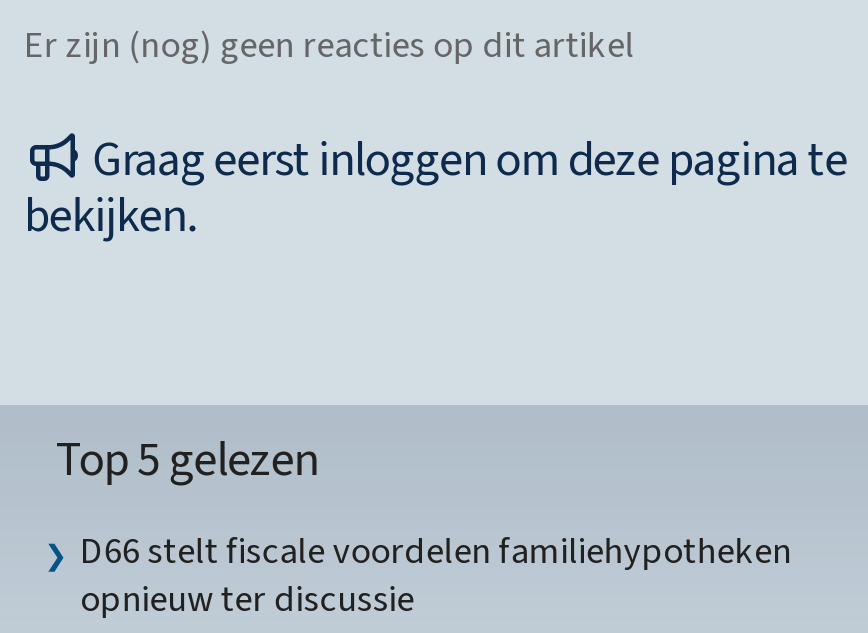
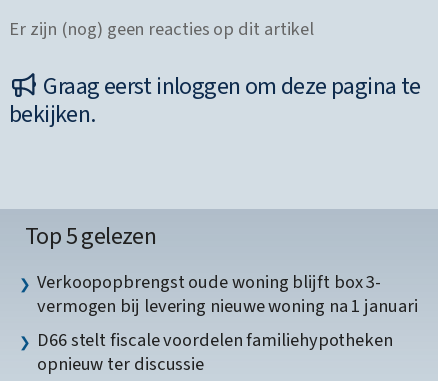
+ Verkoopopbrengst oude woning blijft box 3-
+ vermogen bij levering nieuwe woning na 1 januari
